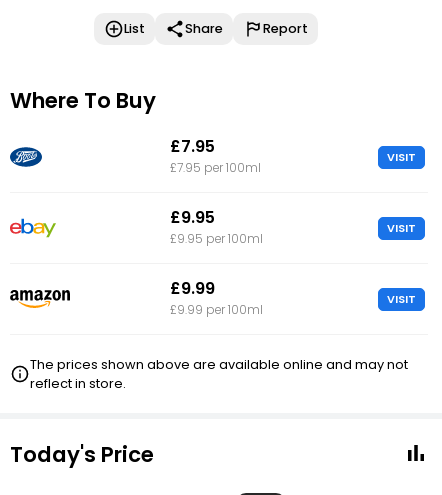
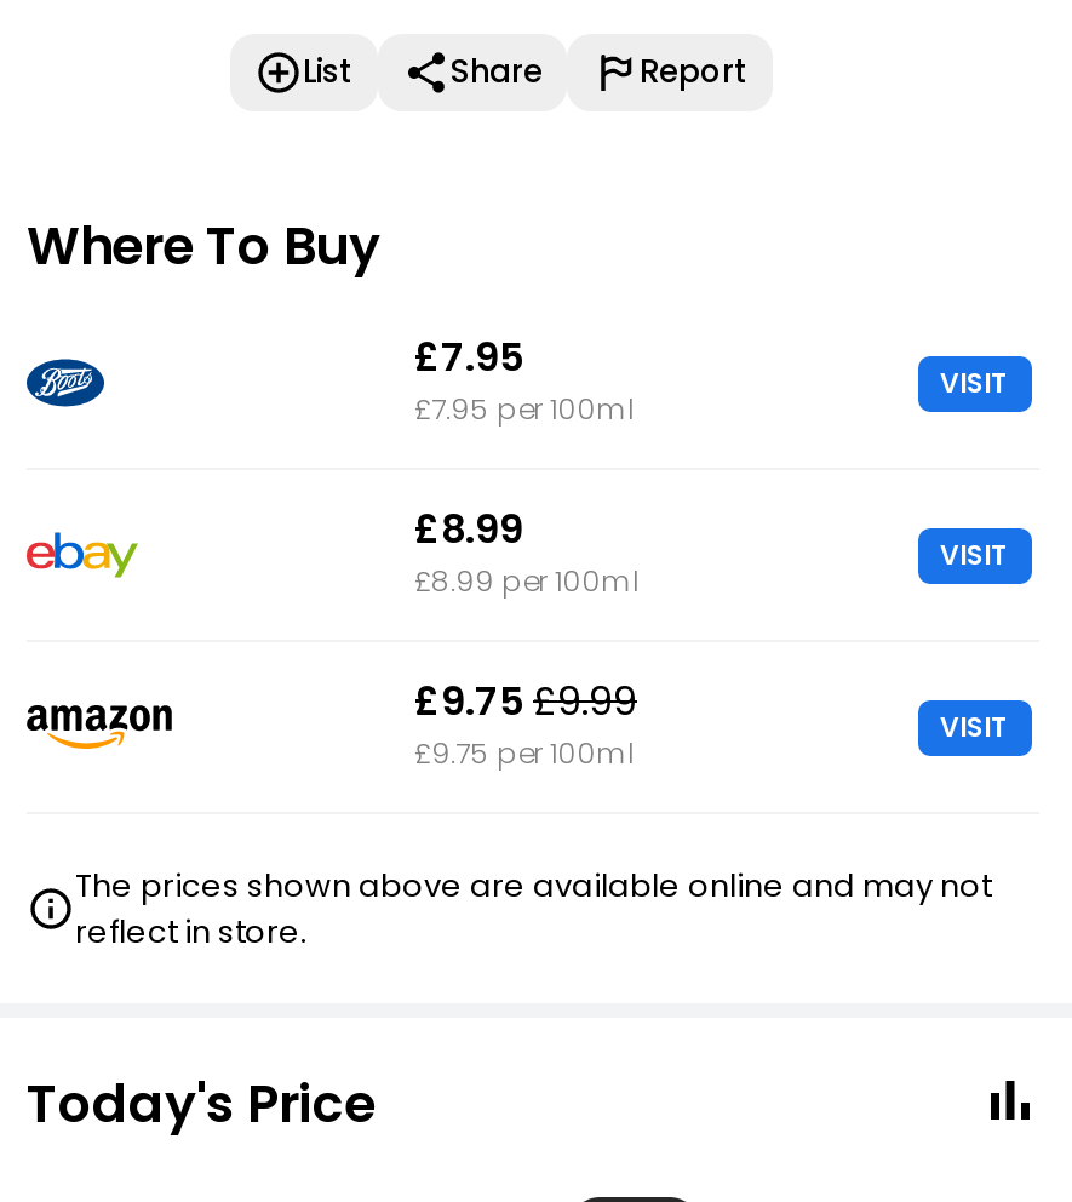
- £9.95
+ £8.99

- £9.95 per 100ml
+ £8.99 per 100ml

- £9.99
- £9.99 per 100ml
+ £9.75 £9.99
+ £9.75 per 100ml
